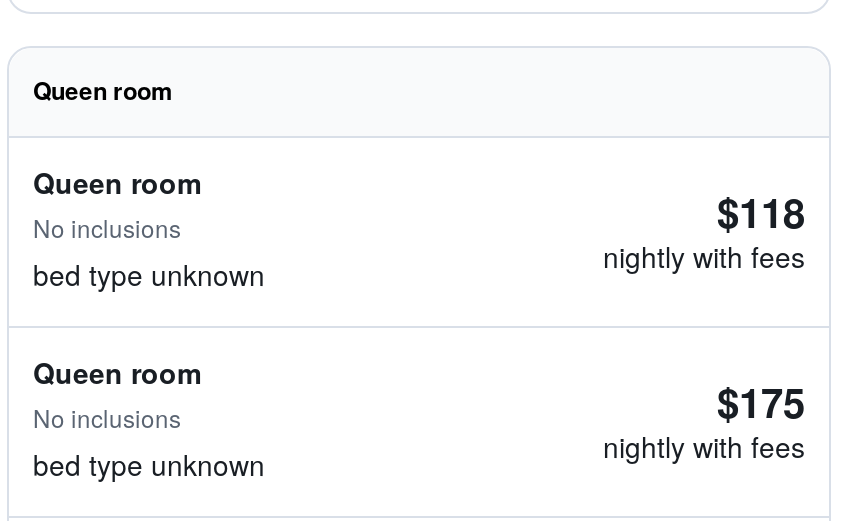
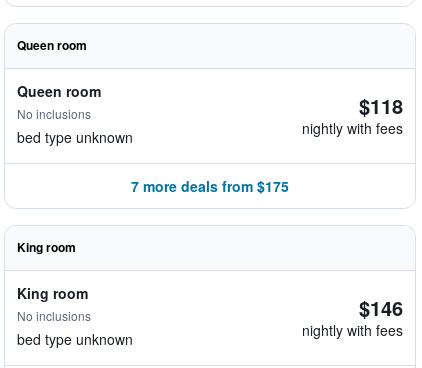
- Queen room
+ 7 more deals from $175
+ King room
+ King room

- $175
+ $146
